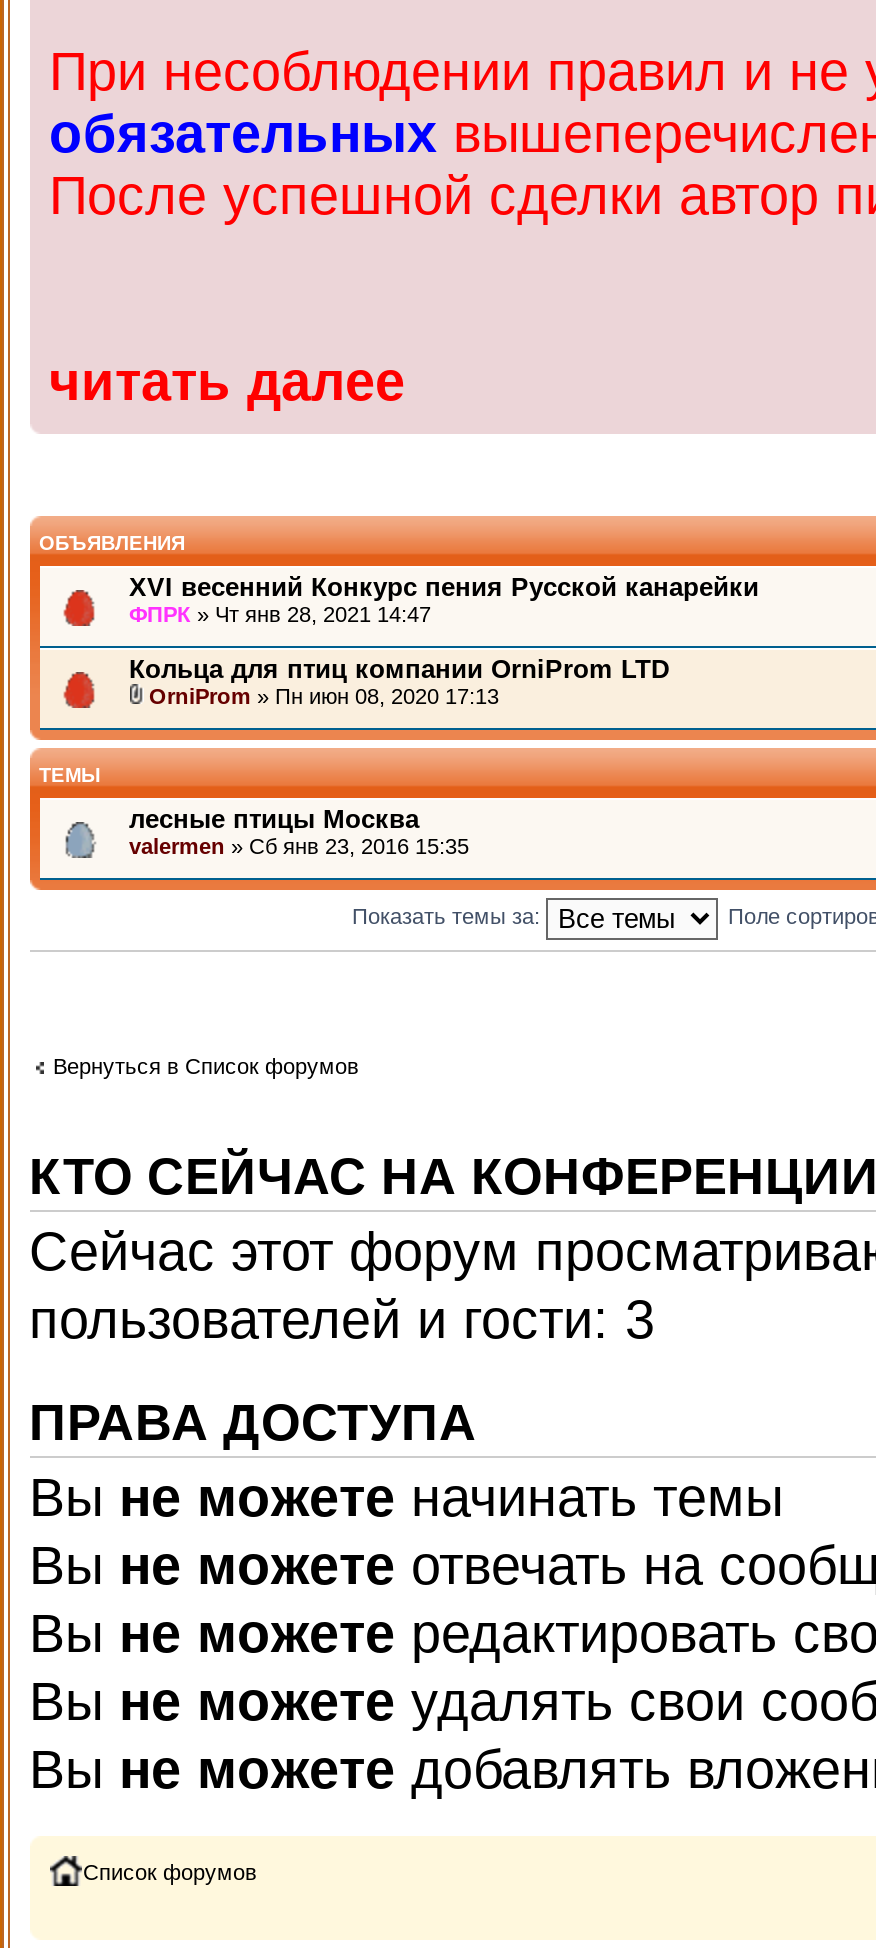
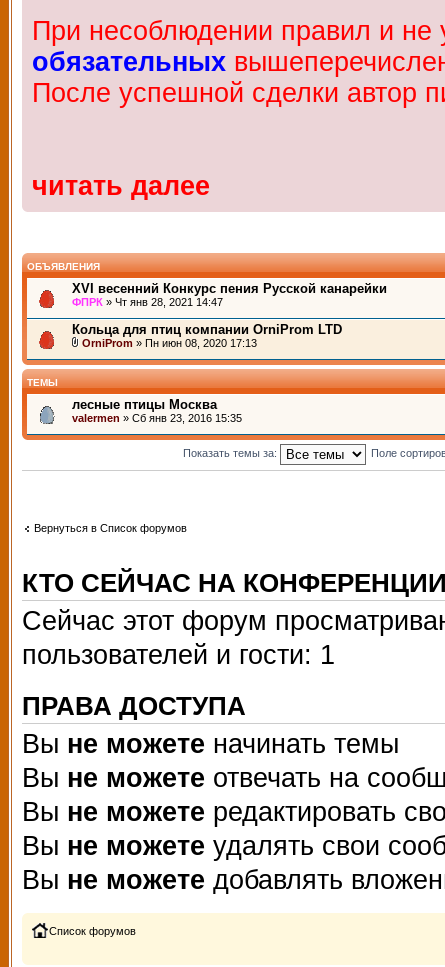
- пользователей и гости: 3
+ пользователей и гости: 1
